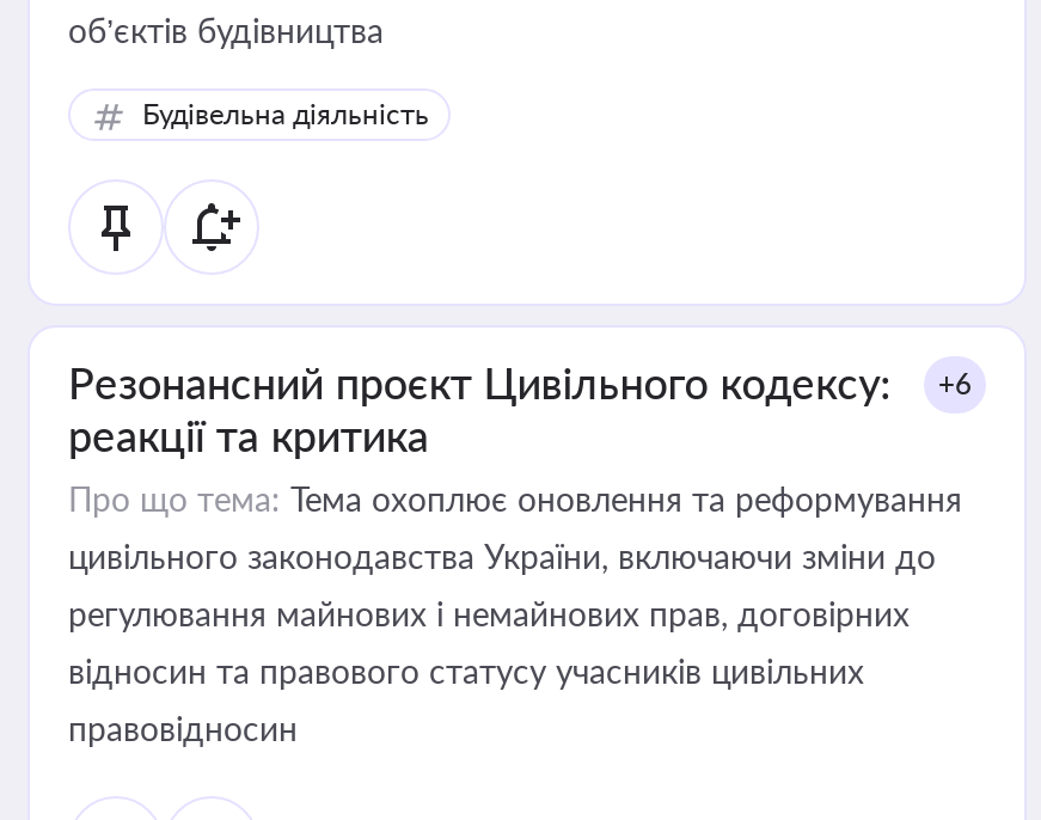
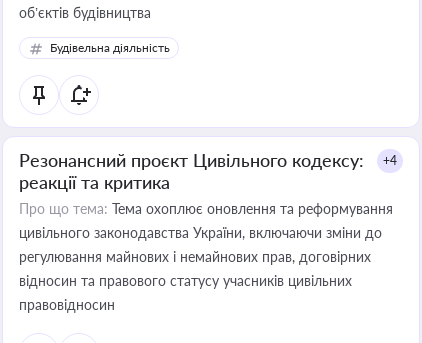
- Резонансний проєкт Цивільного кодексу: +6
+ Резонансний проєкт Цивільного кодексу: +4
